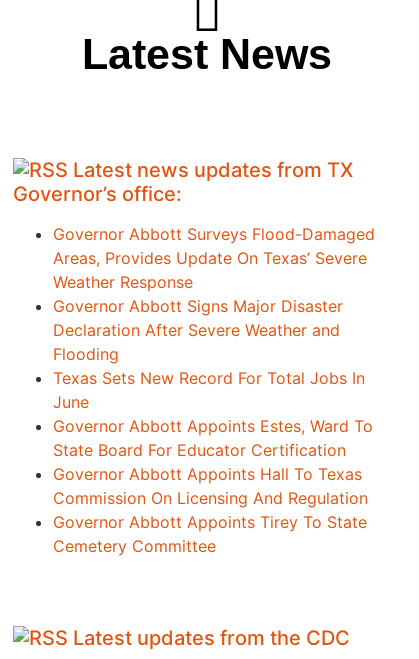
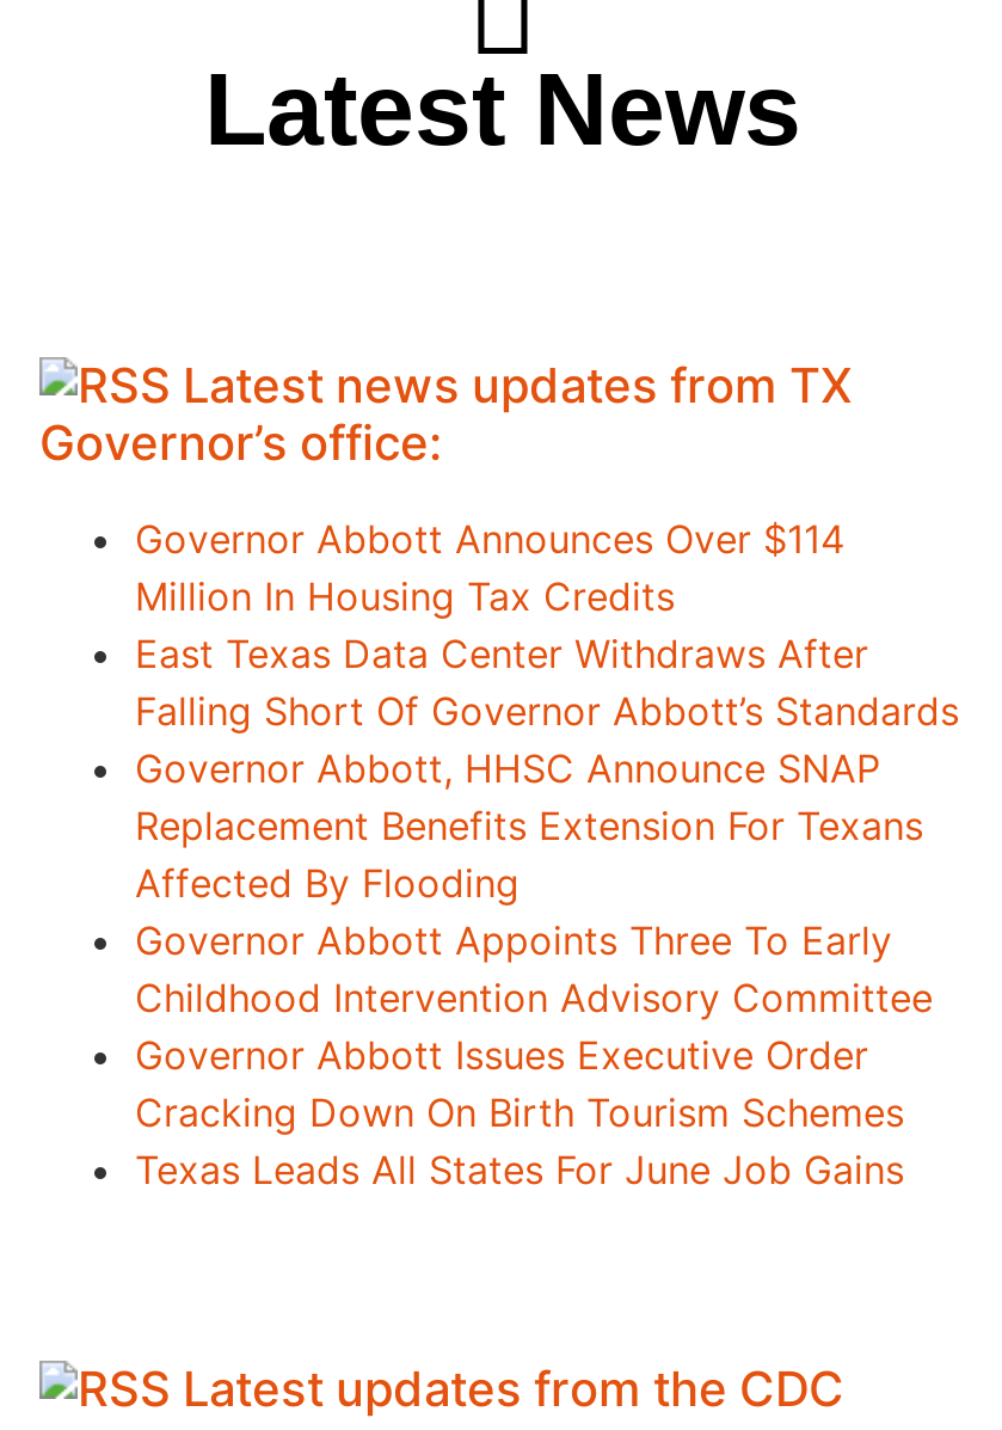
- Governor Abbott Surveys Flood-Damaged
- Areas, Provides Update On Texas’ Severe
- Weather Response
- Governor Abbott Signs Major Disaster
- Declaration After Severe Weather and
- Flooding
- Texas Sets New Record For Total Jobs In
- June
- Governor Abbott Appoints Estes, Ward To
- State Board For Educator Certification
- Governor Abbott Appoints Hall To Texas
- Commission On Licensing And Regulation
- Governor Abbott Appoints Tirey To State
- Cemetery Committee
+ Governor Abbott Announces Over $114
+ Million In Housing Tax Credits
+ East Texas Data Center Withdraws After
+ Falling Short Of Governor Abbott’s Standards
+ Governor Abbott, HHSC Announce SNAP
+ Replacement Benefits Extension For Texans
+ Affected By Flooding
+ Governor Abbott Appoints Three To Early
+ Childhood Intervention Advisory Committee
+ Governor Abbott Issues Executive Order
+ Cracking Down On Birth Tourism Schemes
+ Texas Leads All States For June Job Gains
